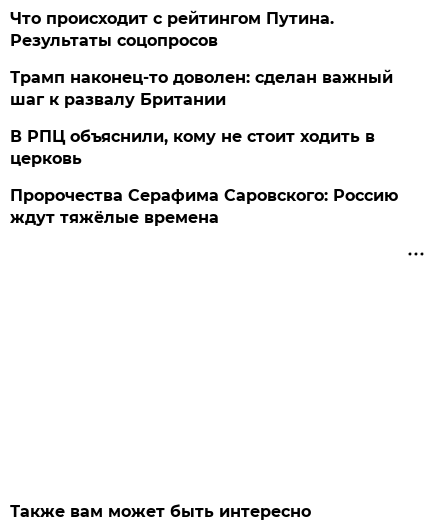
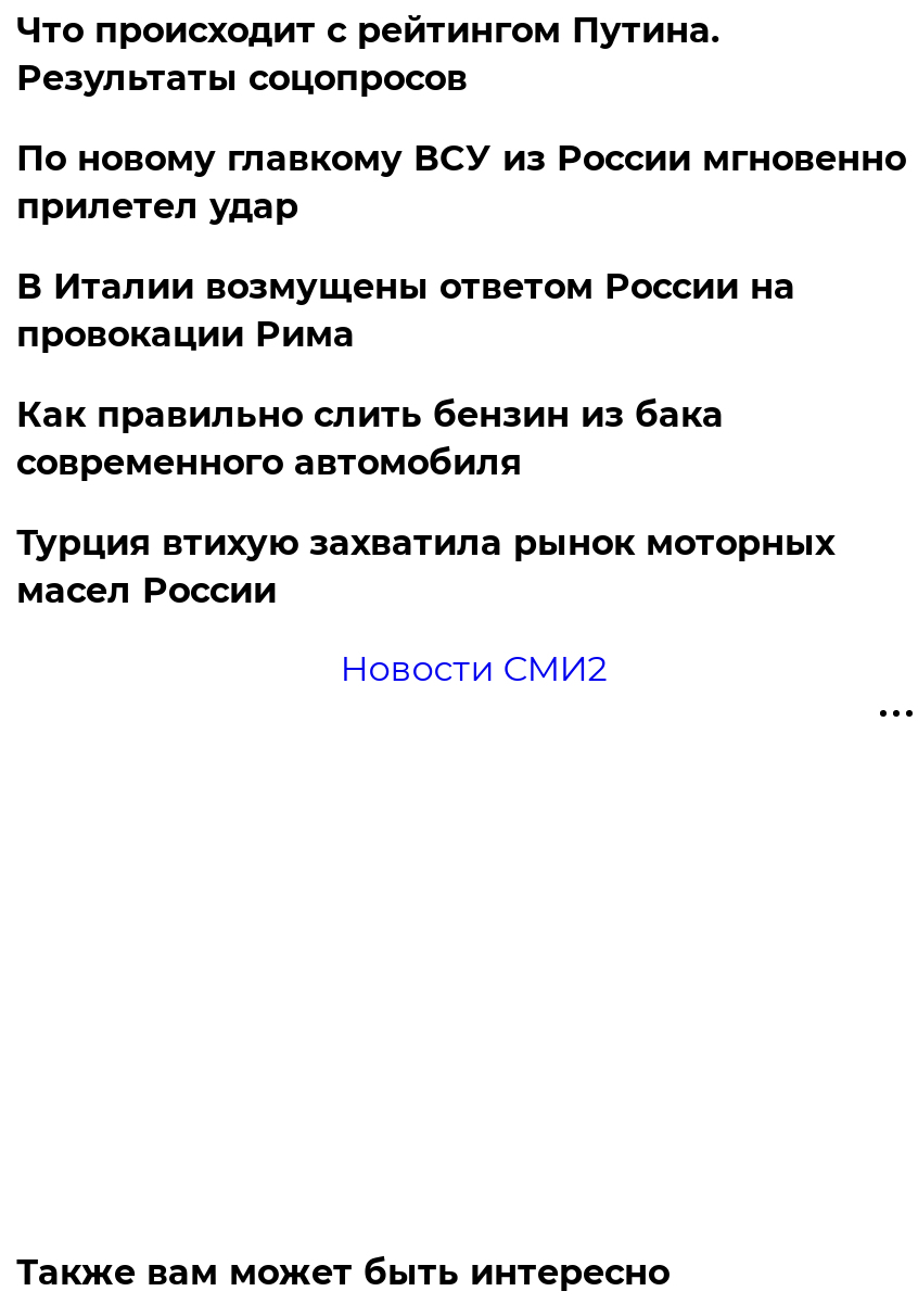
- Трамп наконец-то доволен: сделан важный
- шаг к развалу Британии
- В РПЦ объяснили, кому не стоит ходить в
- церковь
- Пророчества Серафима Саровского: Россию
- ждут тяжёлые времена
+ По новому главкому ВСУ из России мгновенно
+ прилетел удар
+ В Италии возмущены ответом России на
+ провокации Рима
+ Как правильно слить бензин из бака
+ современного автомобиля
+ Турция втихую захватила рынок моторных
+ масел России
+ Новости СМИ2
